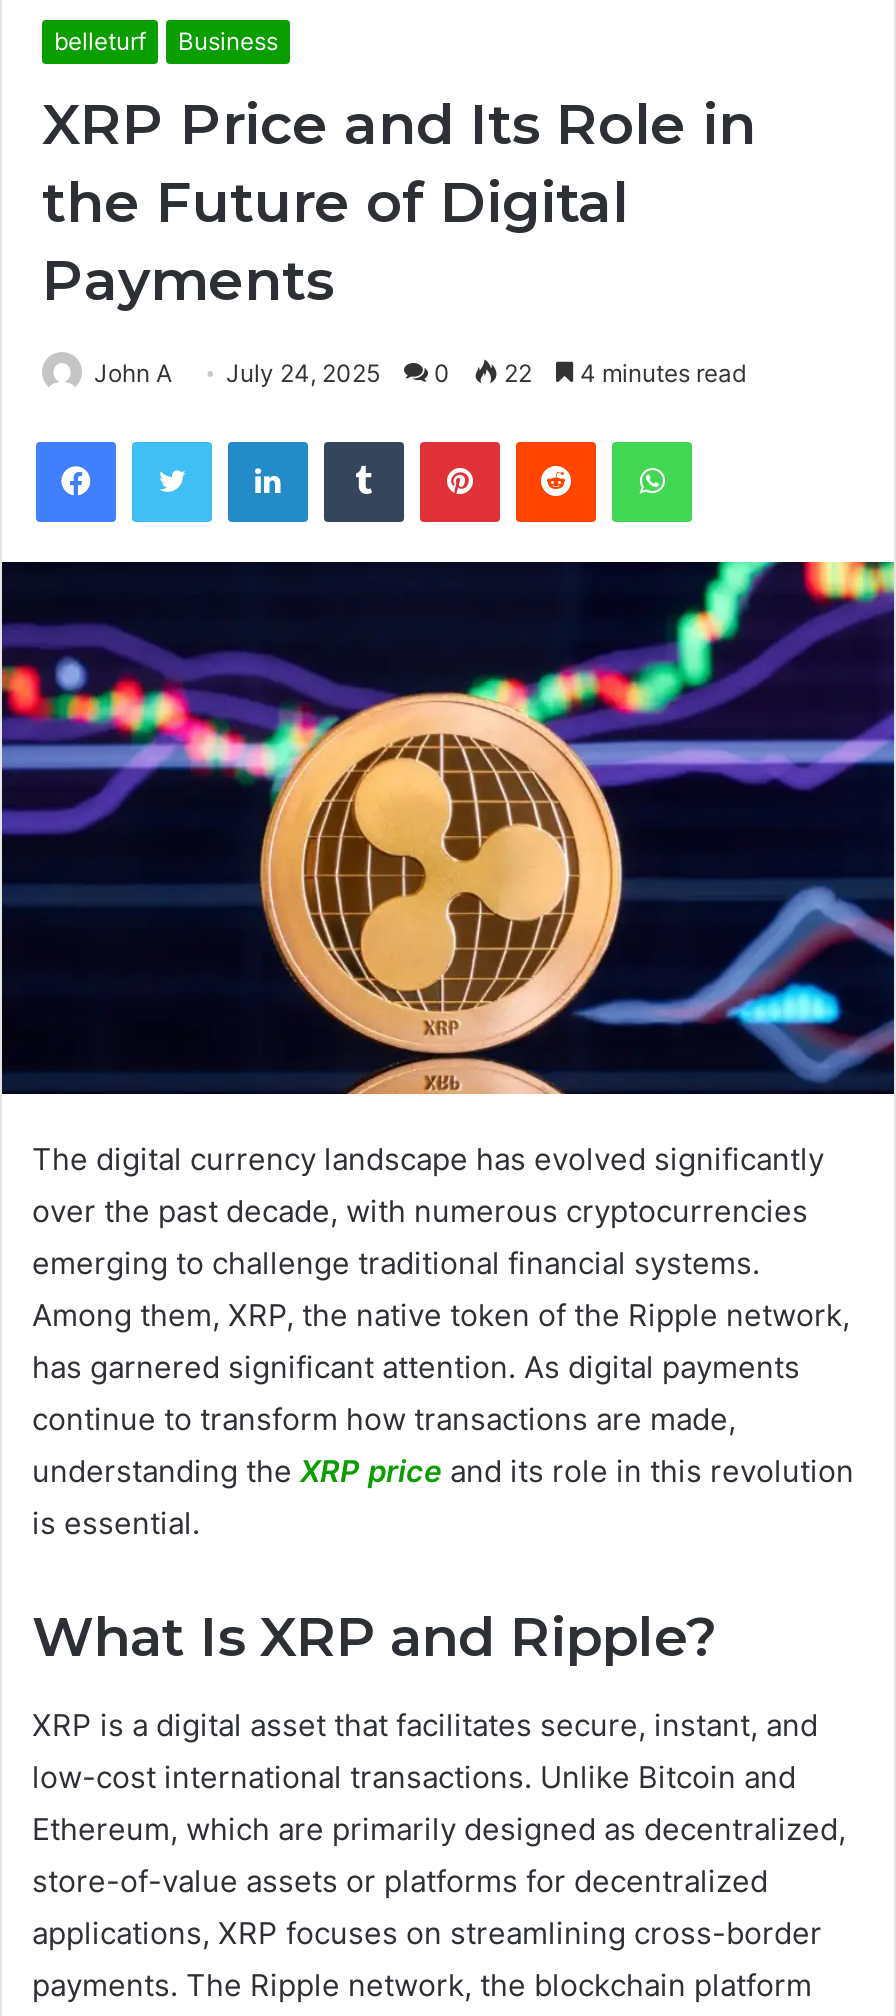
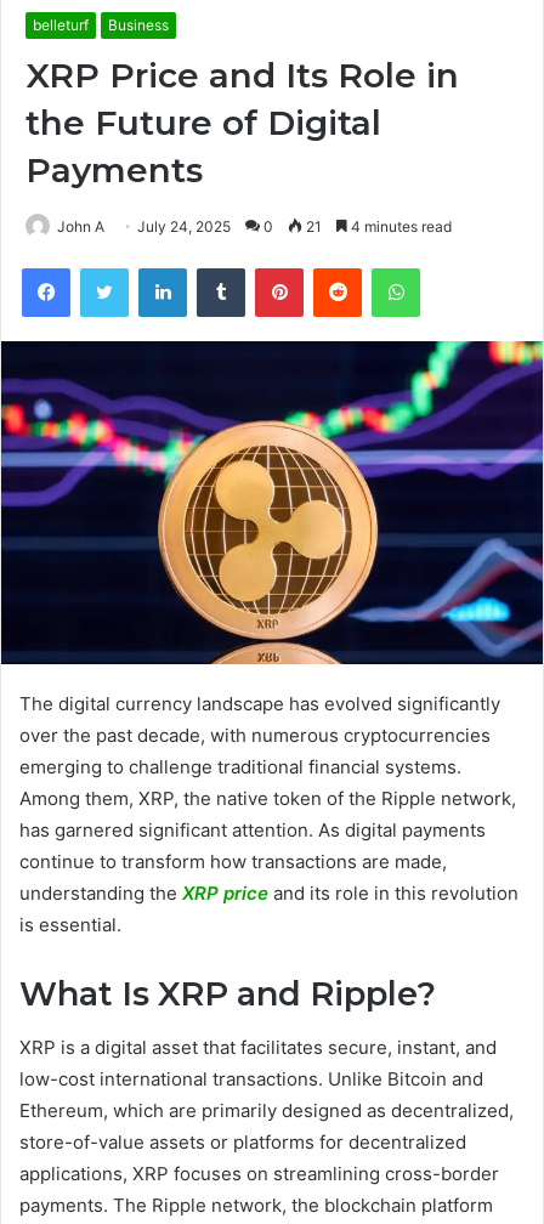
- John A July 24, 2025 0 22 4 minutes read
+ John A July 24, 2025 0 21 4 minutes read
